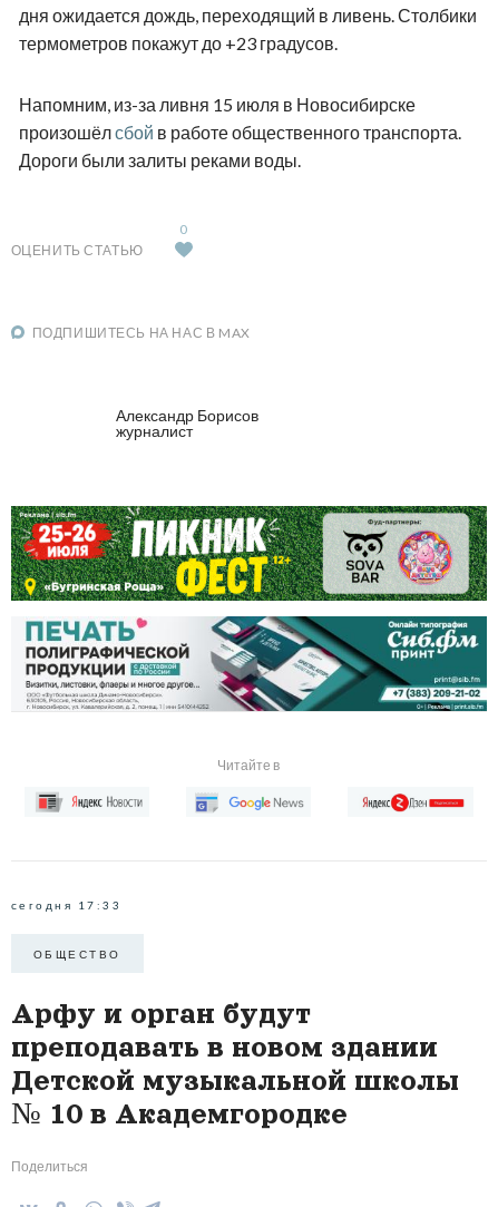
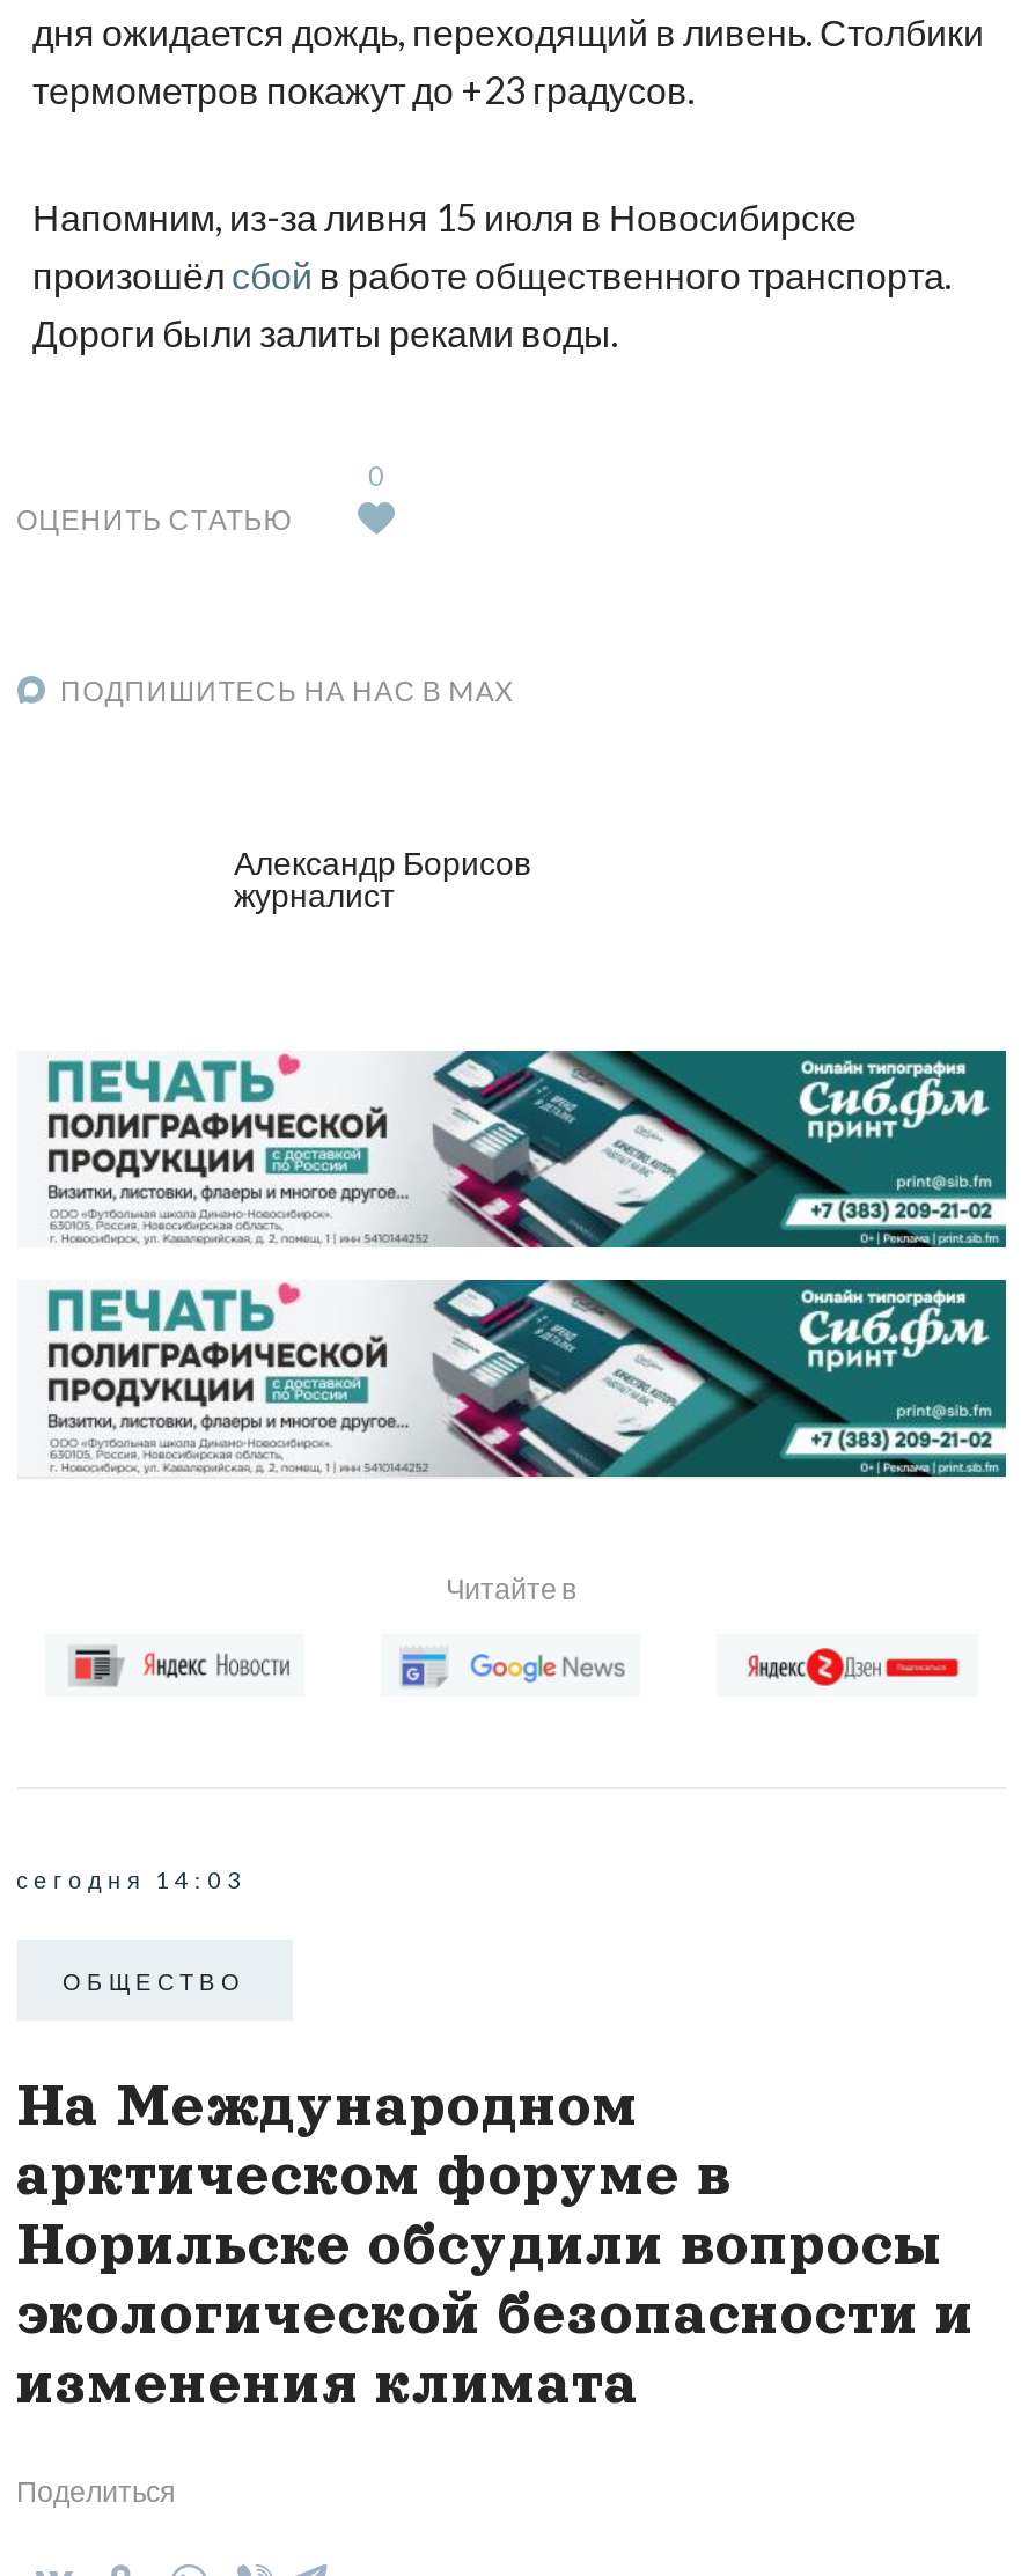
- [image]
+ [image]

- сегодня 17:33
+ сегодня 14:03

- Арфу и орган будут
- преподавать в новом здании
- Детской музыкальной школы
- № 10 в Академгородке
+ На Международном
+ арктическом форуме в
+ Норильске обсудили вопросы
+ экологической безопасности и
+ изменения климата
